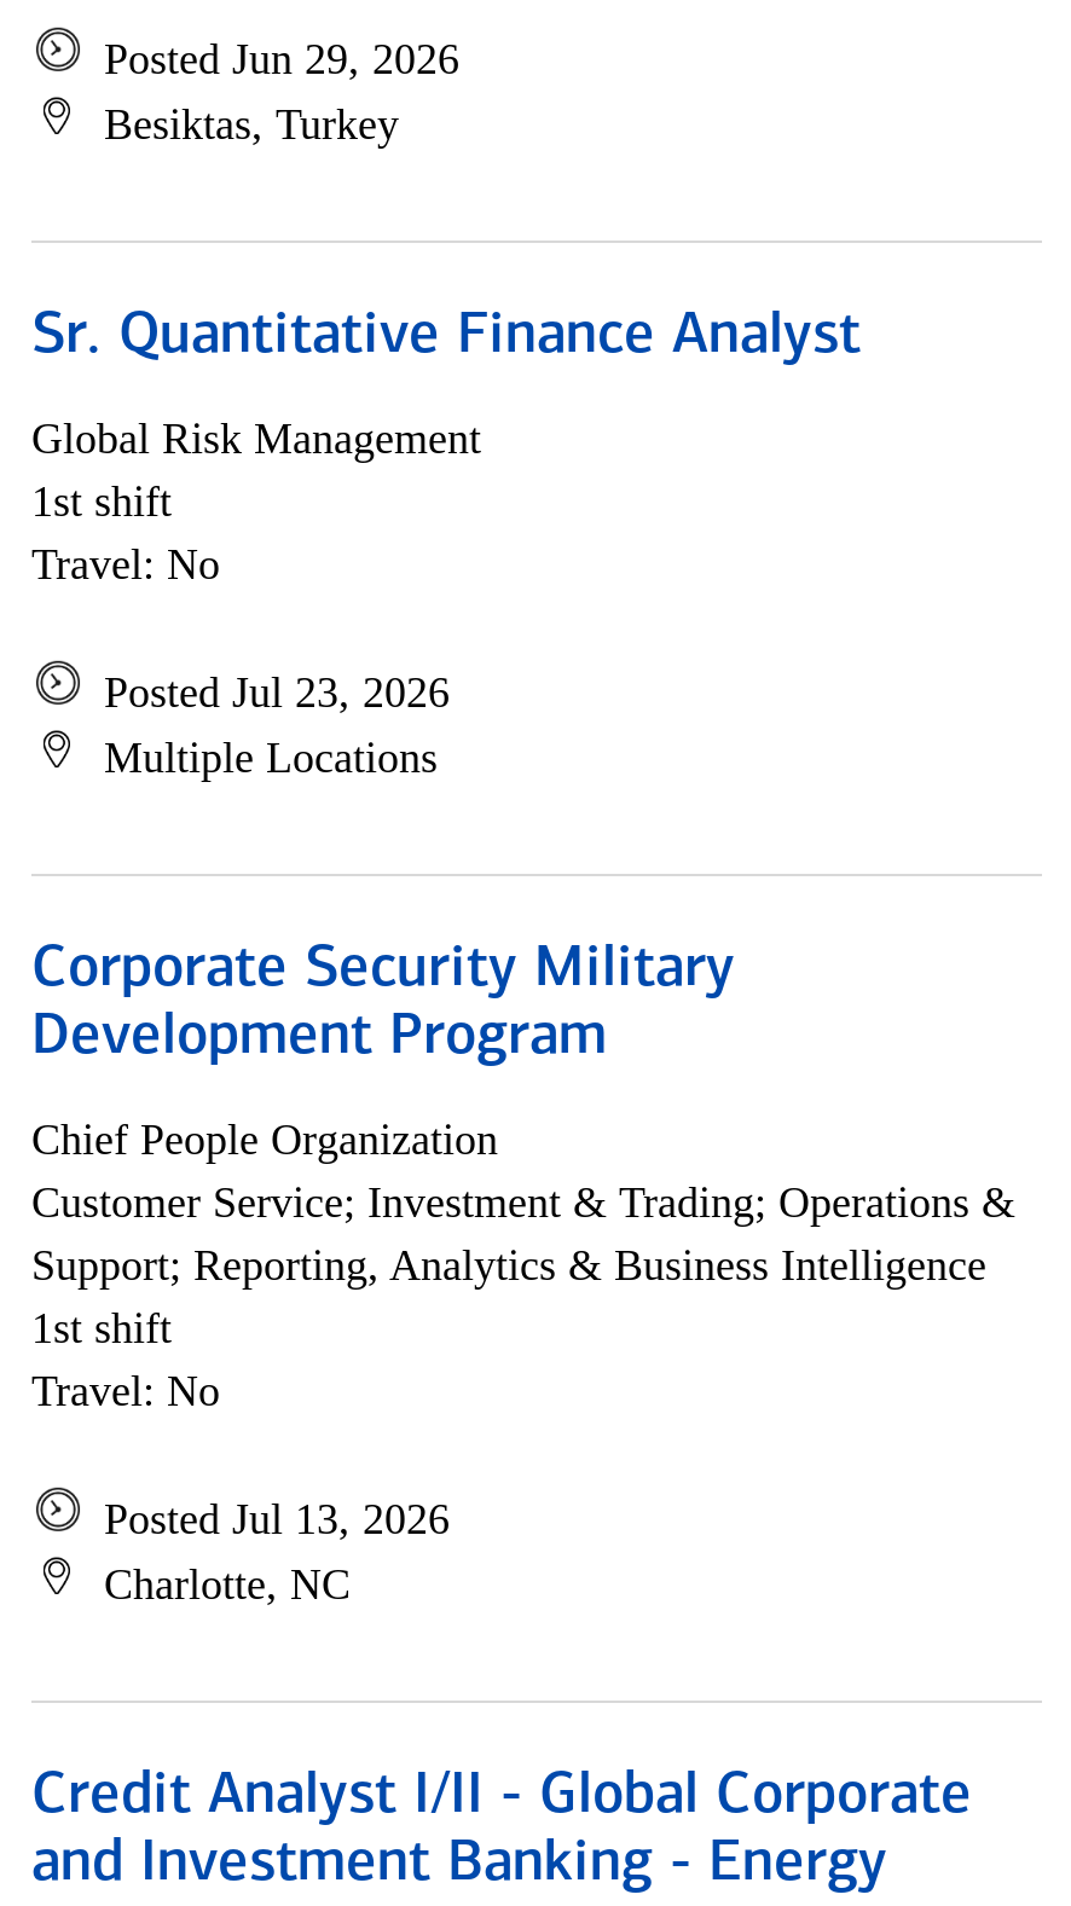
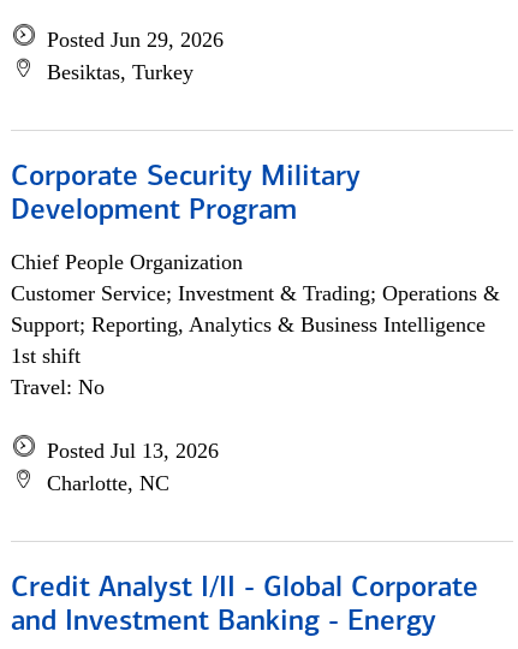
- Sr. Quantitative Finance Analyst
- Global Risk Management
- 1st shift
- Travel: No
- Posted Jul 23, 2026
- Multiple Locations
